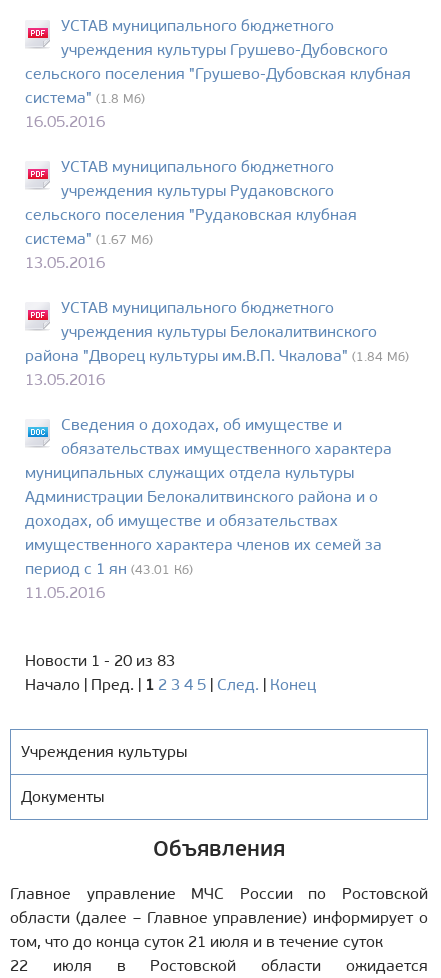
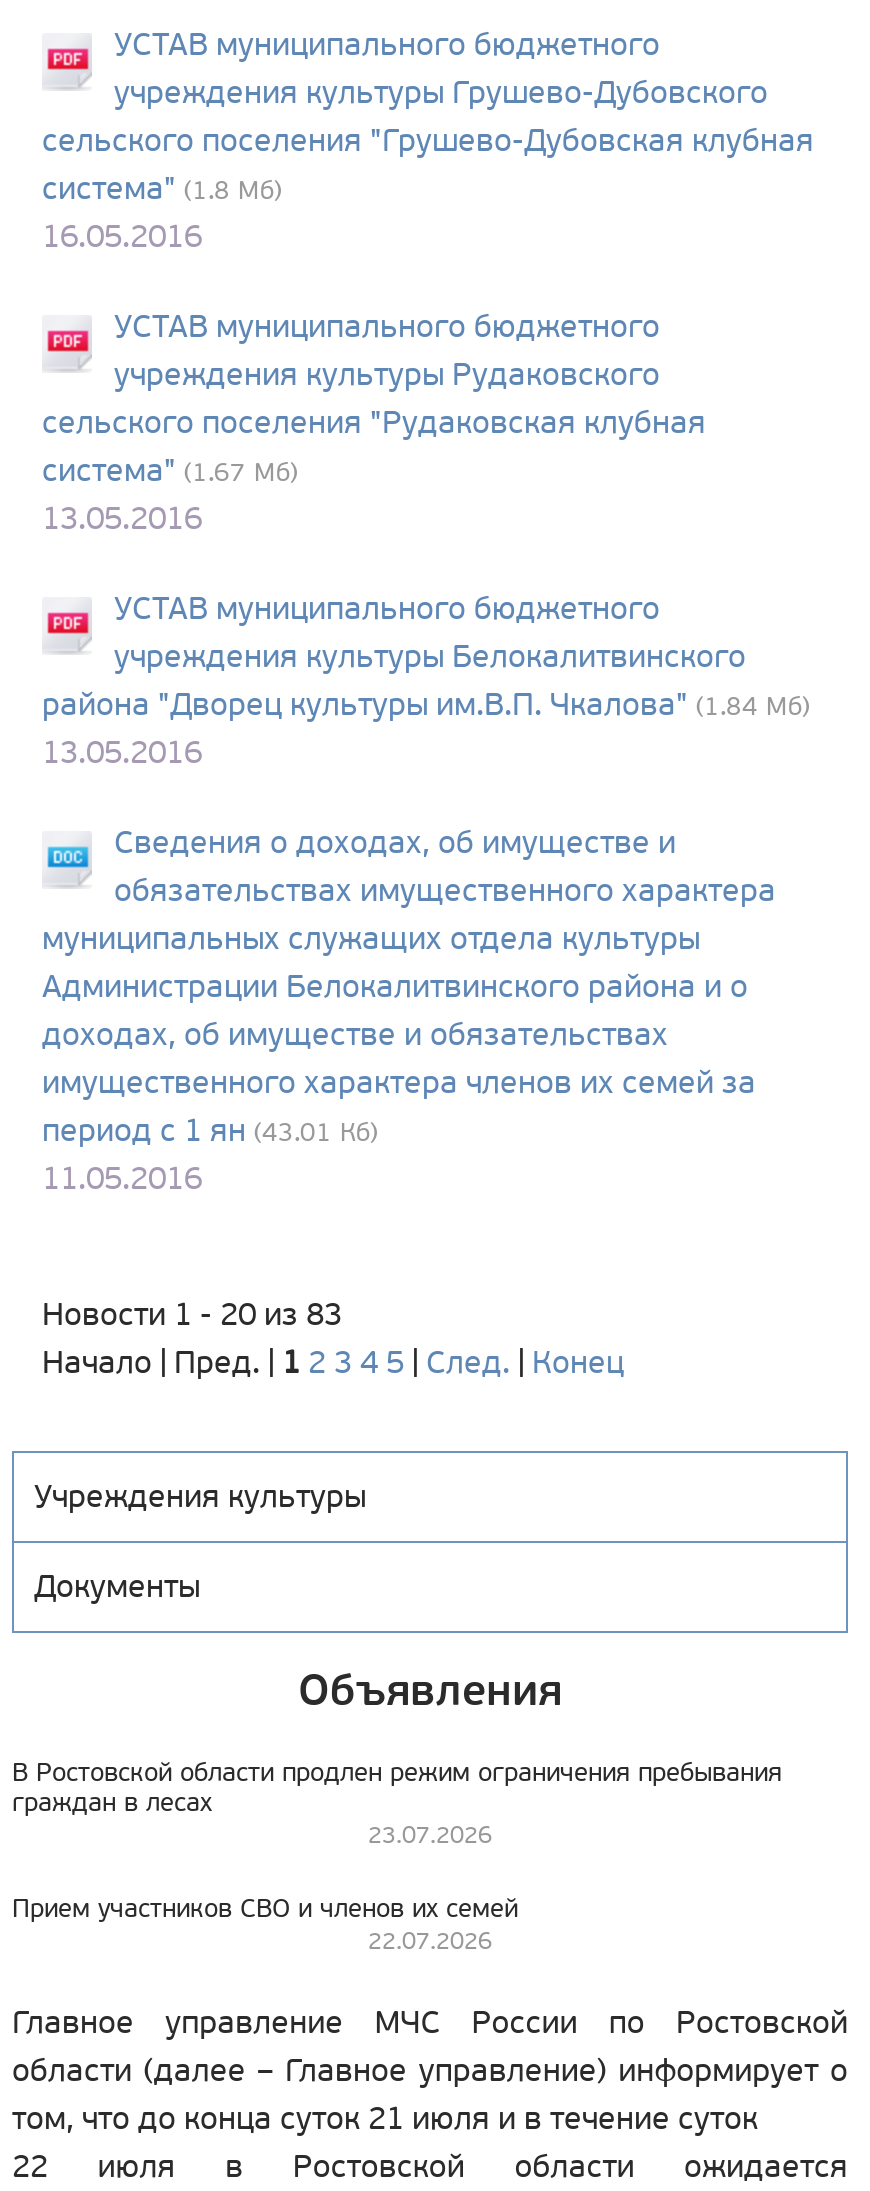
+ В Ростовской области продлен режим ограничения пребывания
+ граждан в лесах
+ 23.07.2026
+ Прием участников СВО и членов их семей
+ 22.07.2026
